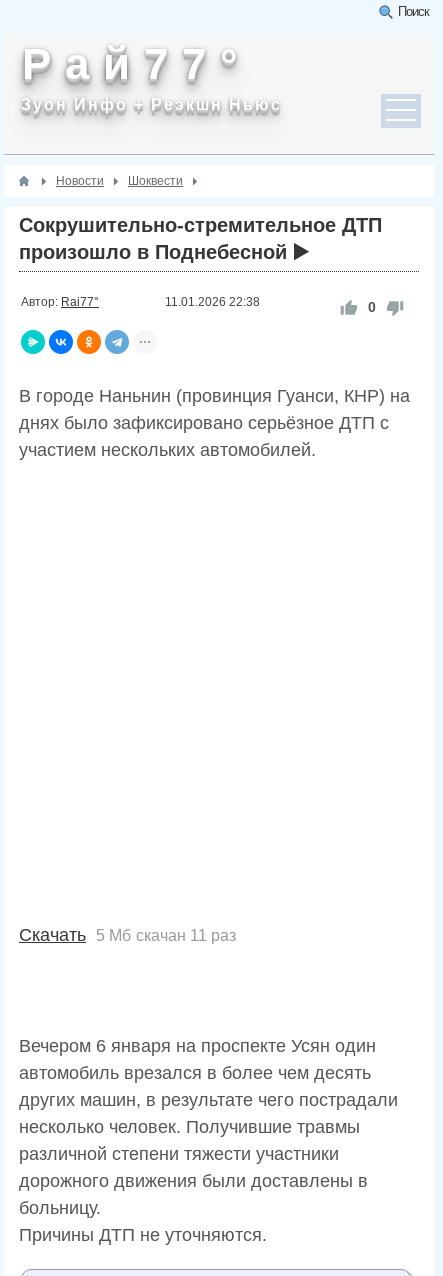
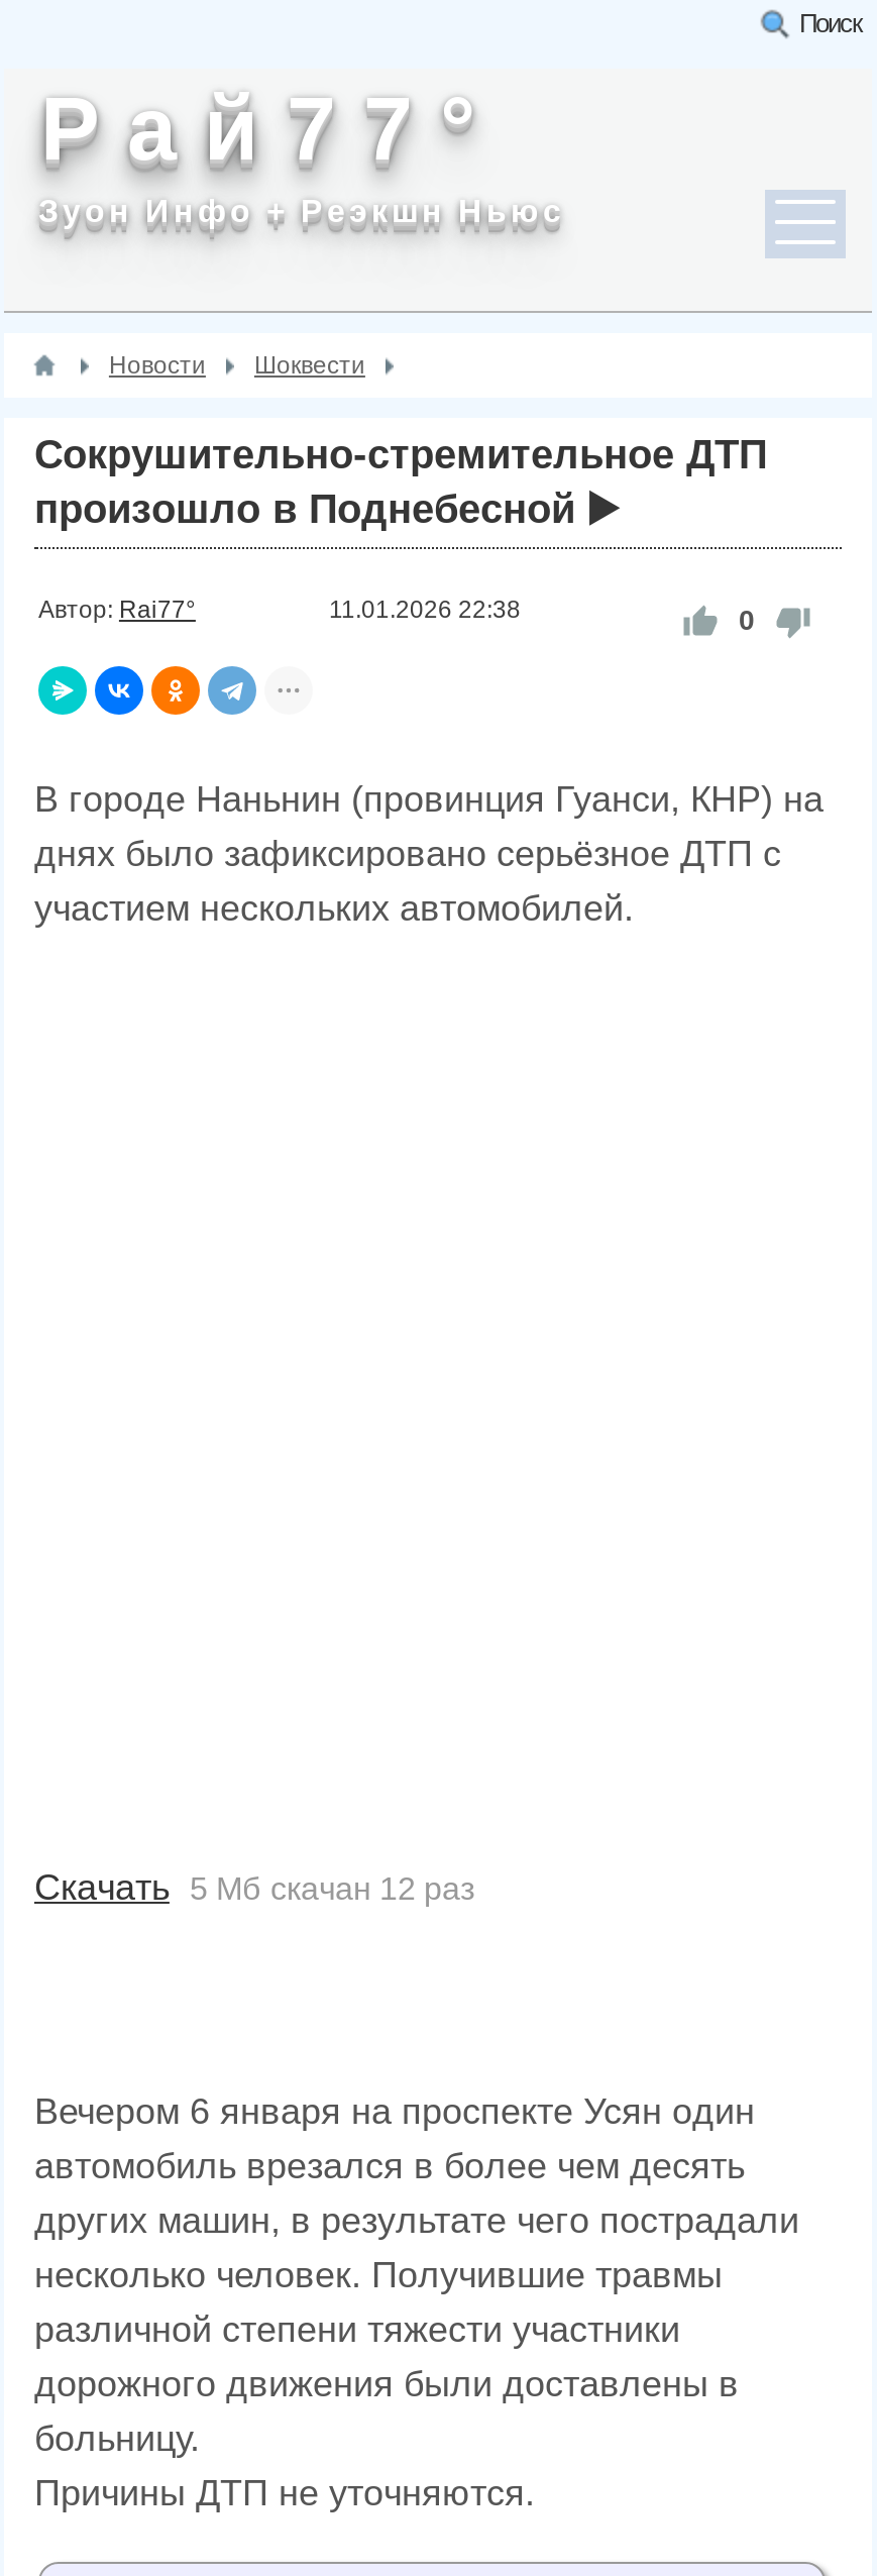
- Скачать 5 Мб скачан 11 раз
+ Скачать 5 Мб скачан 12 раз
